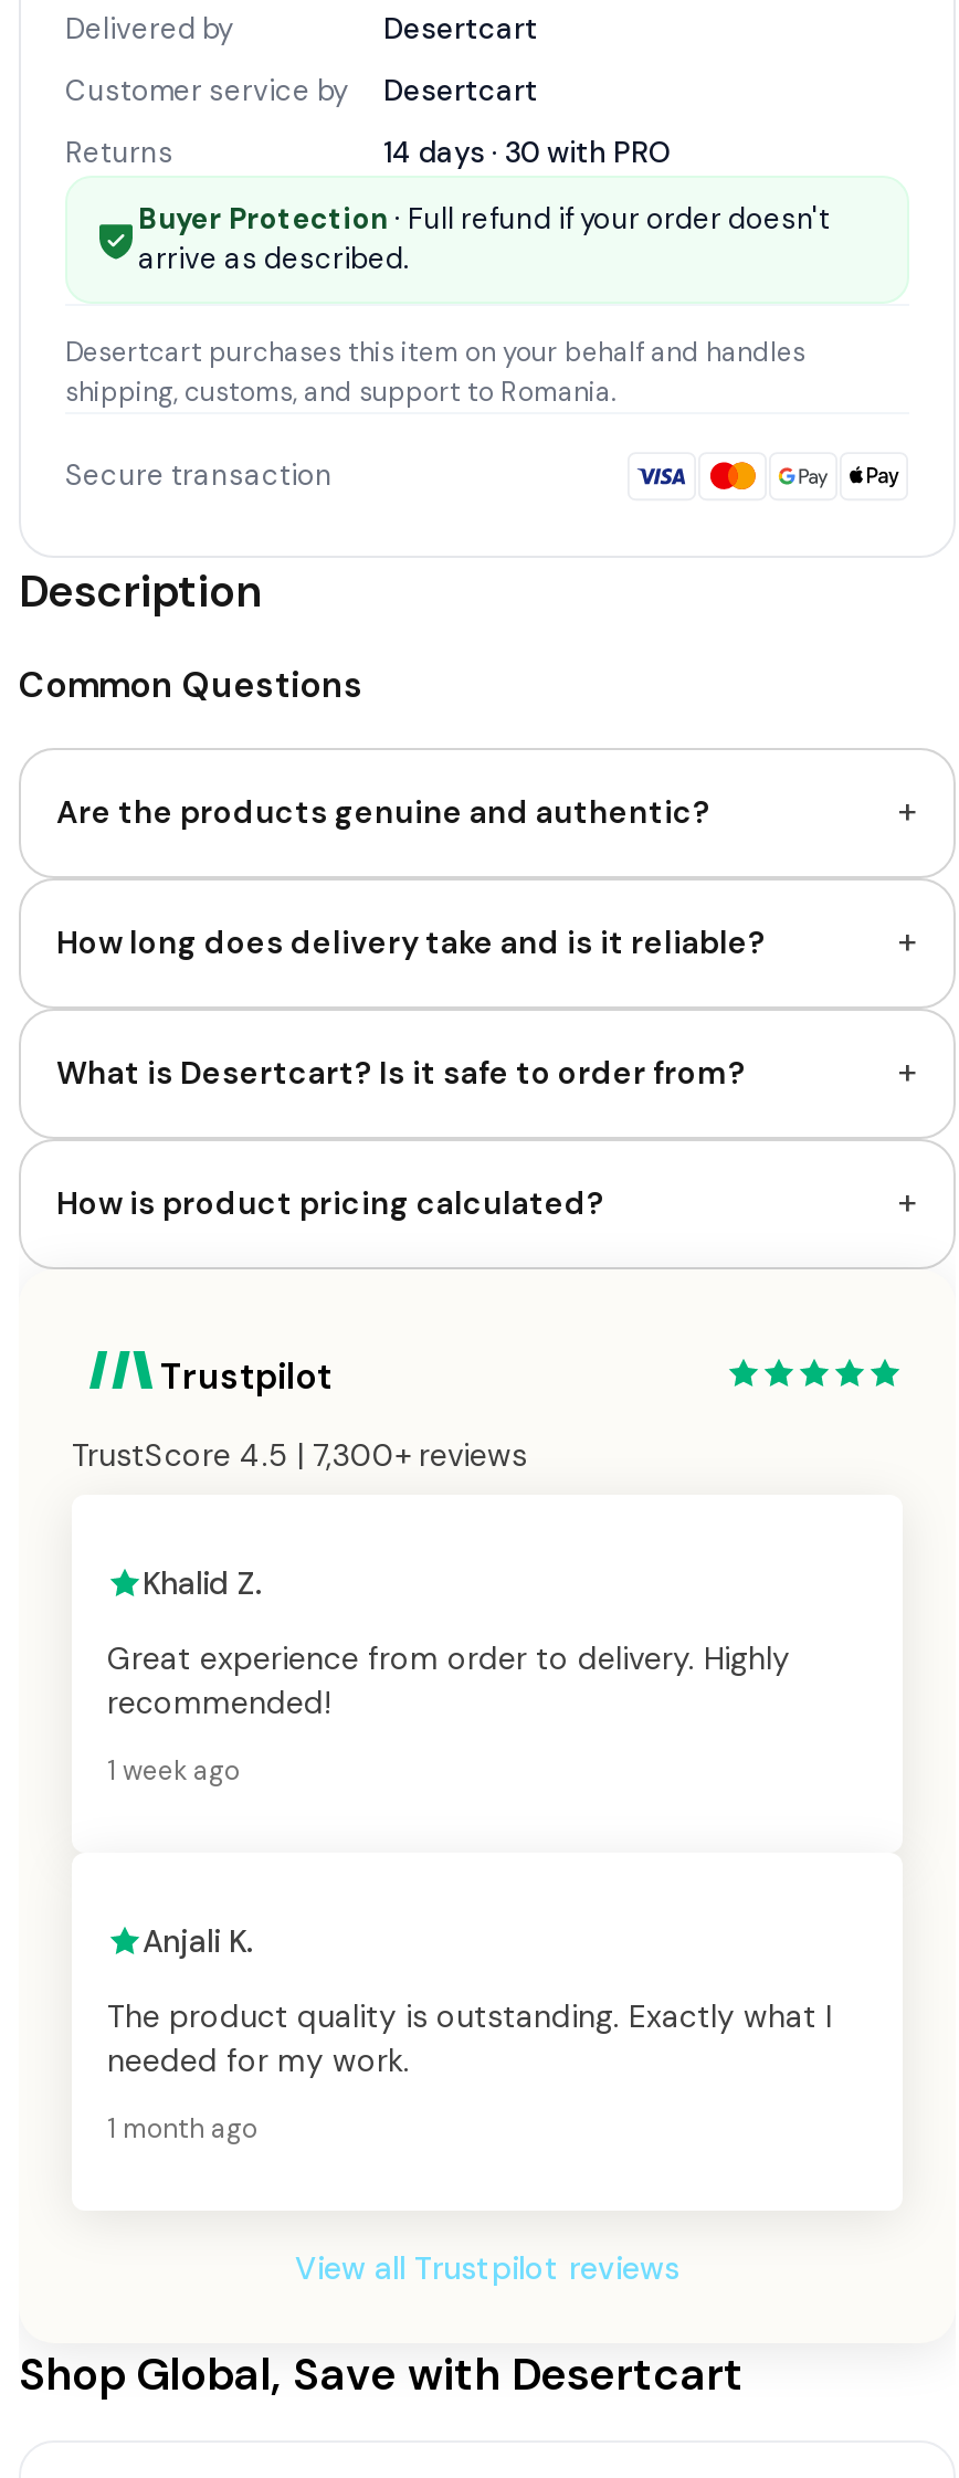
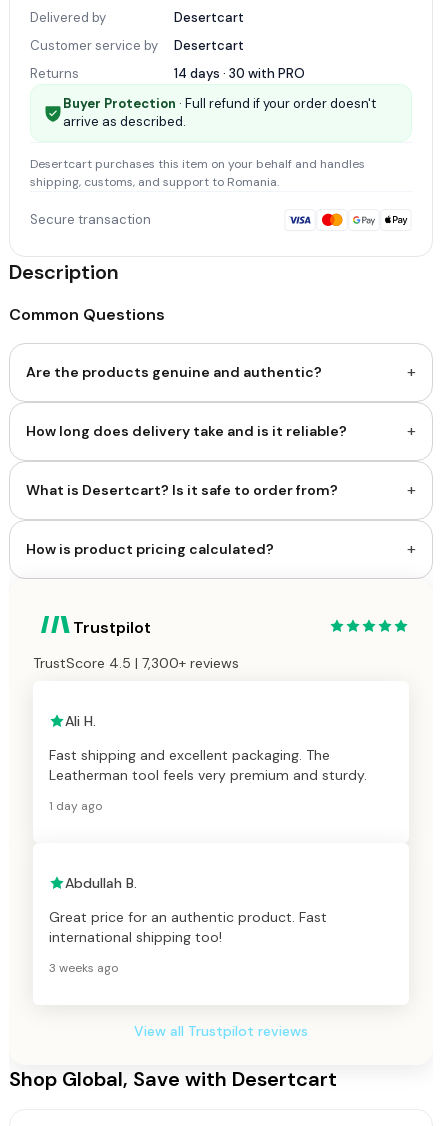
- Khalid Z.
+ Ali H.

- Great experience from order to delivery. Highly
- recommended!
+ Fast shipping and excellent packaging. The
+ Leatherman tool feels very premium and sturdy.

- 1 week ago
+ 1 day ago

- Anjali K.
+ Abdullah B.

- The product quality is outstanding. Exactly what I
- needed for my work.
+ Great price for an authentic product. Fast
+ international shipping too!

- 1 month ago
+ 3 weeks ago
